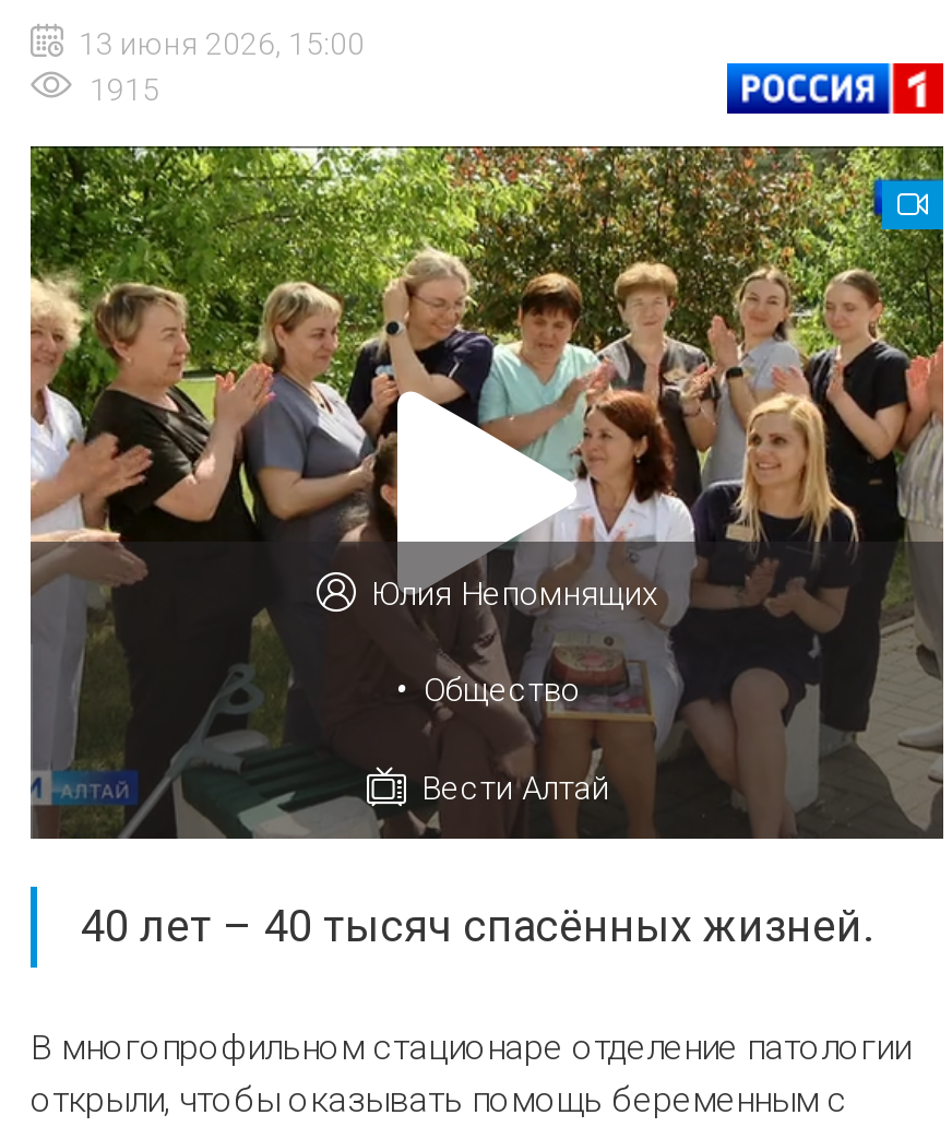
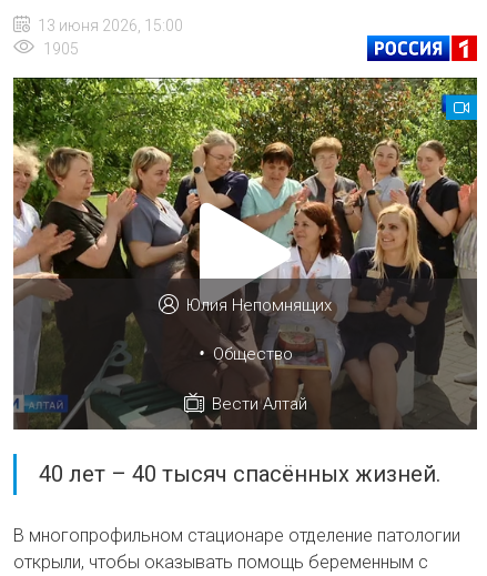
- 1915
+ 1905
